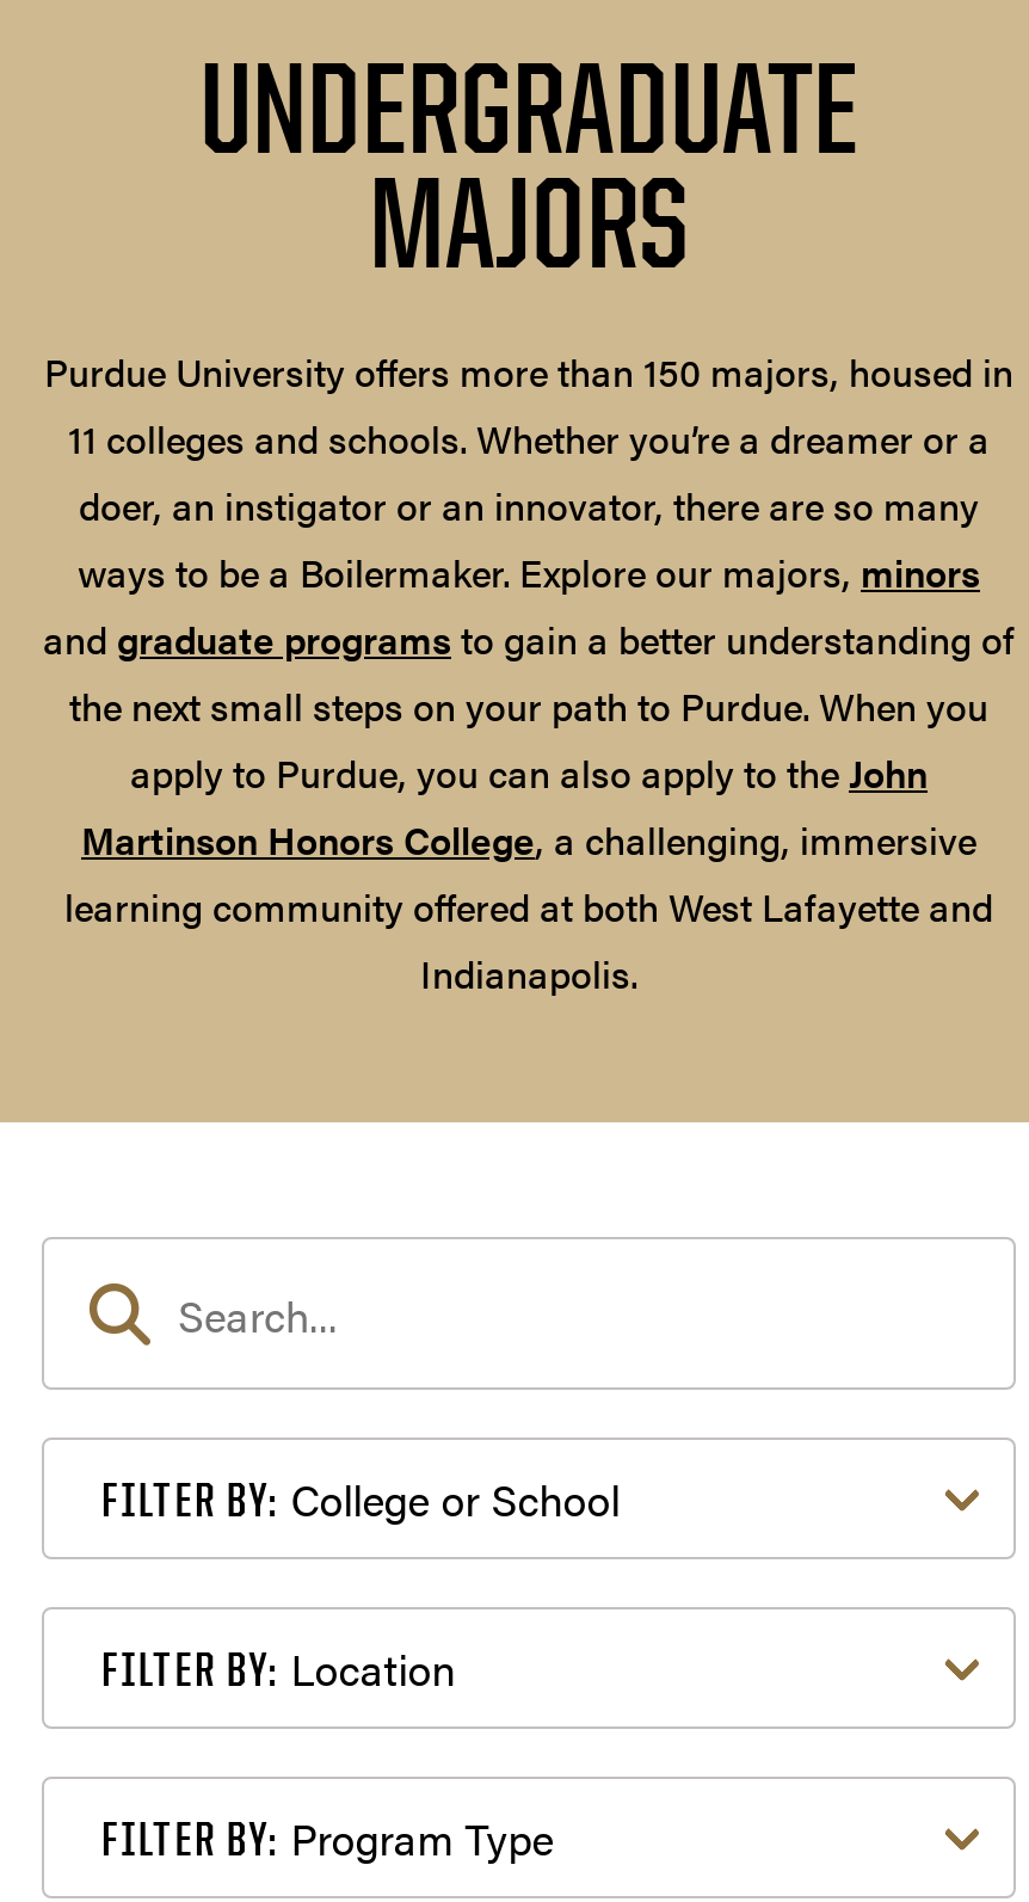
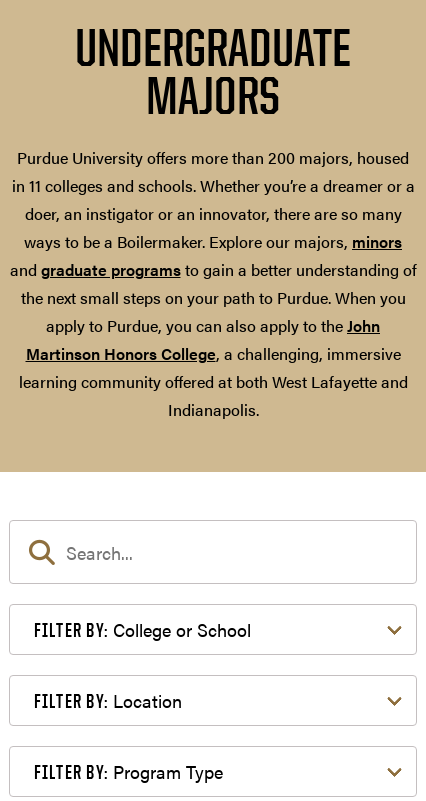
- Purdue University offers more than 150 majors, housed in
- 11 colleges and schools. Whether you’re a dreamer or a
+ Purdue University offers more than 200 majors, housed
+ in 11 colleges and schools. Whether you’re a dreamer or a
